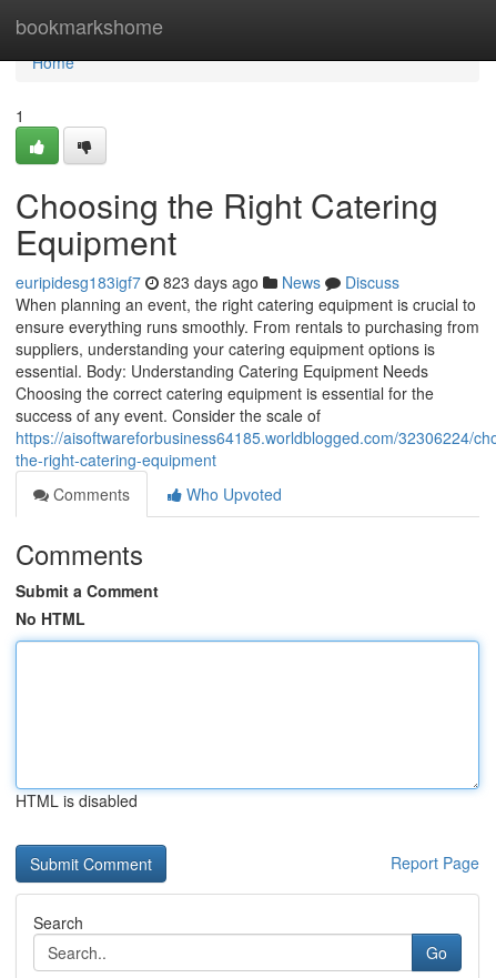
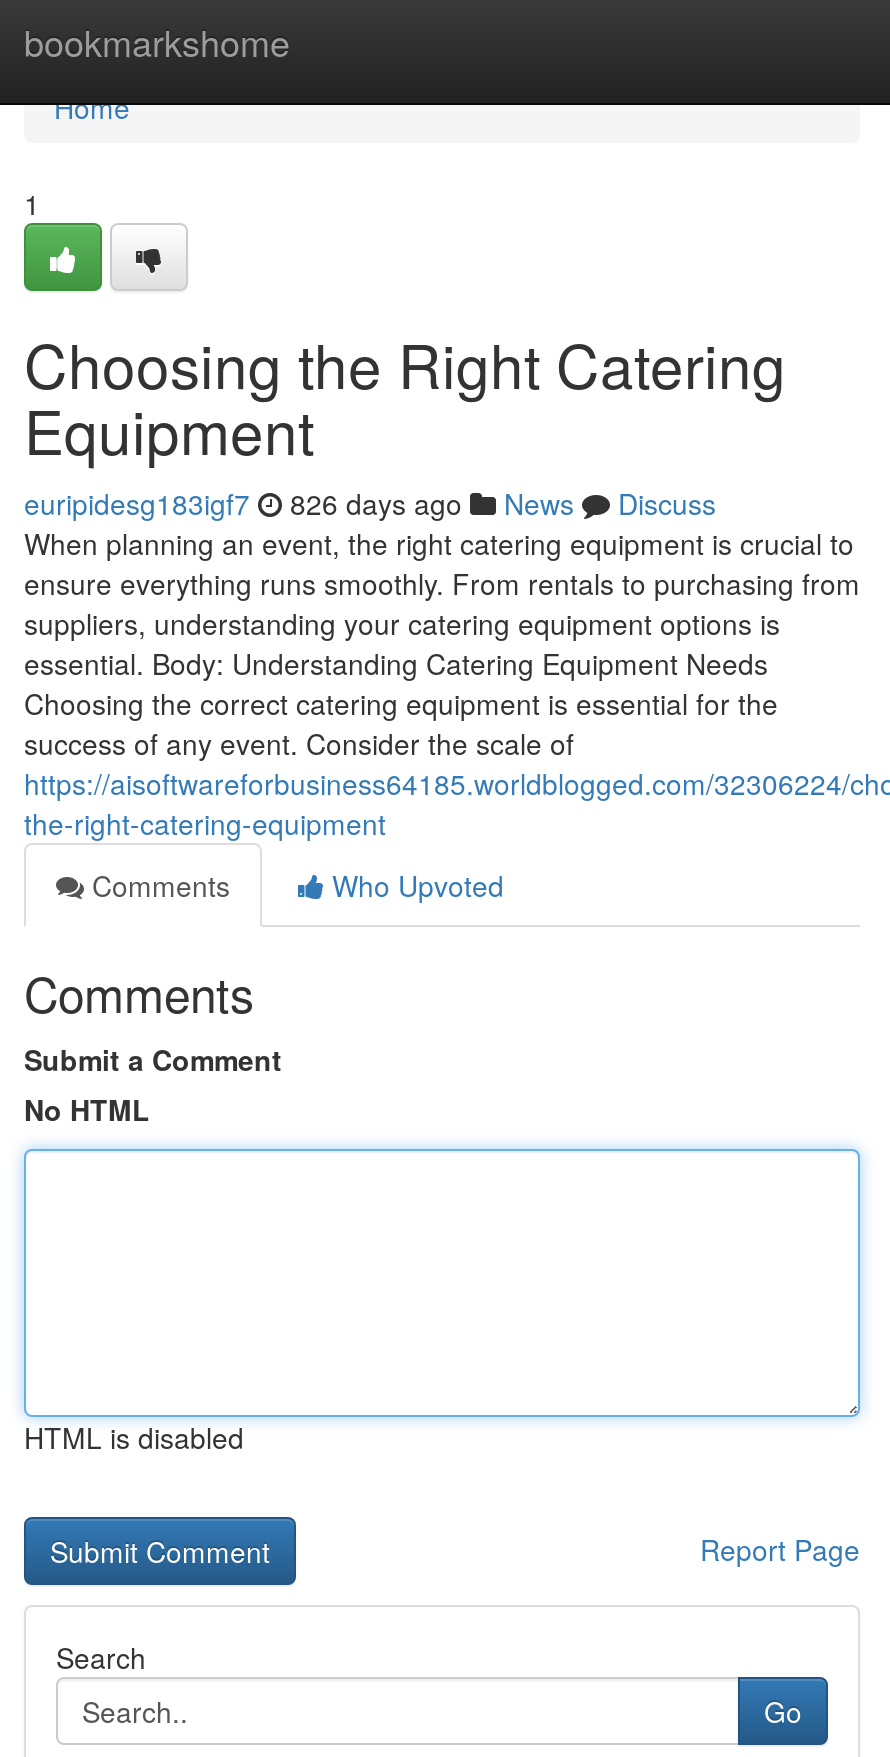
- euripidesg183igf7 823 days ago News Discuss
+ euripidesg183igf7 826 days ago News Discuss
